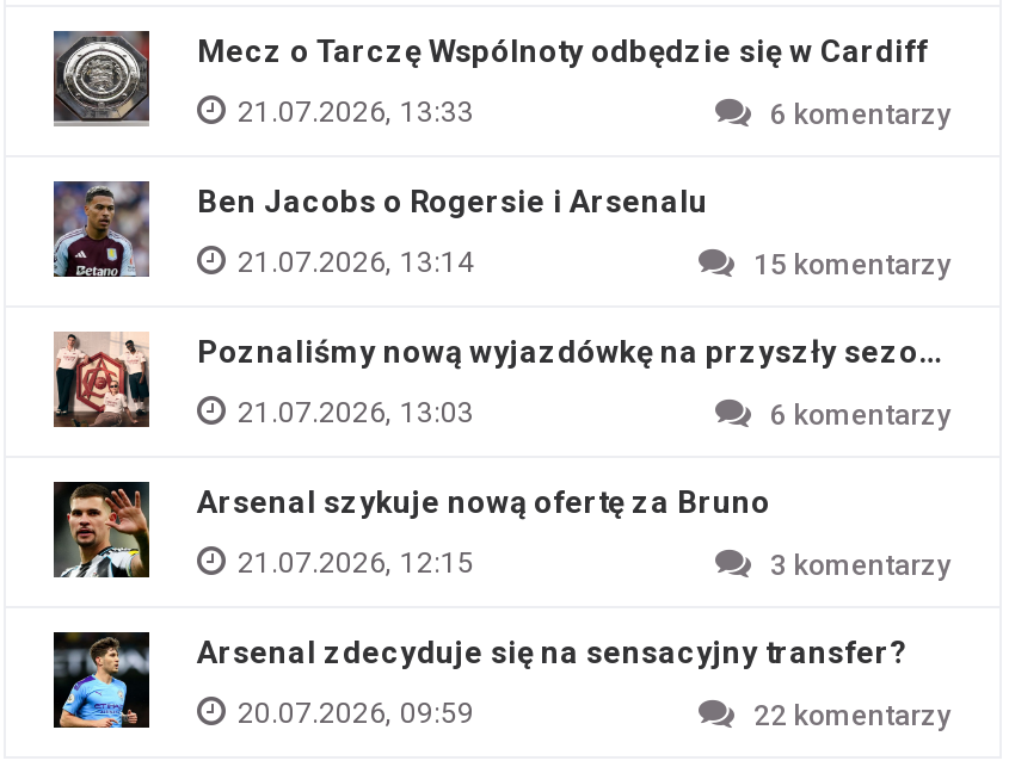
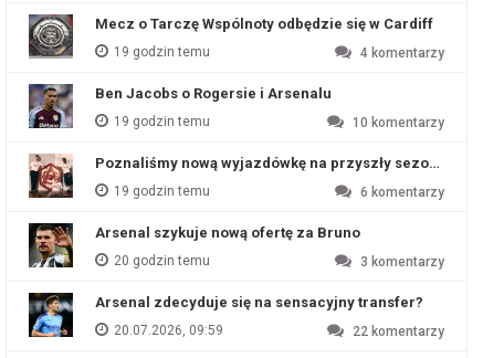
- 21.07.2026, 13:33
- 6 komentarzy
+ 19 godzin temu
+ 4 komentarzy

- 21.07.2026, 13:14
- 15 komentarzy
+ 19 godzin temu
+ 10 komentarzy

- 21.07.2026, 13:03
+ 19 godzin temu

- 21.07.2026, 12:15
+ 20 godzin temu
